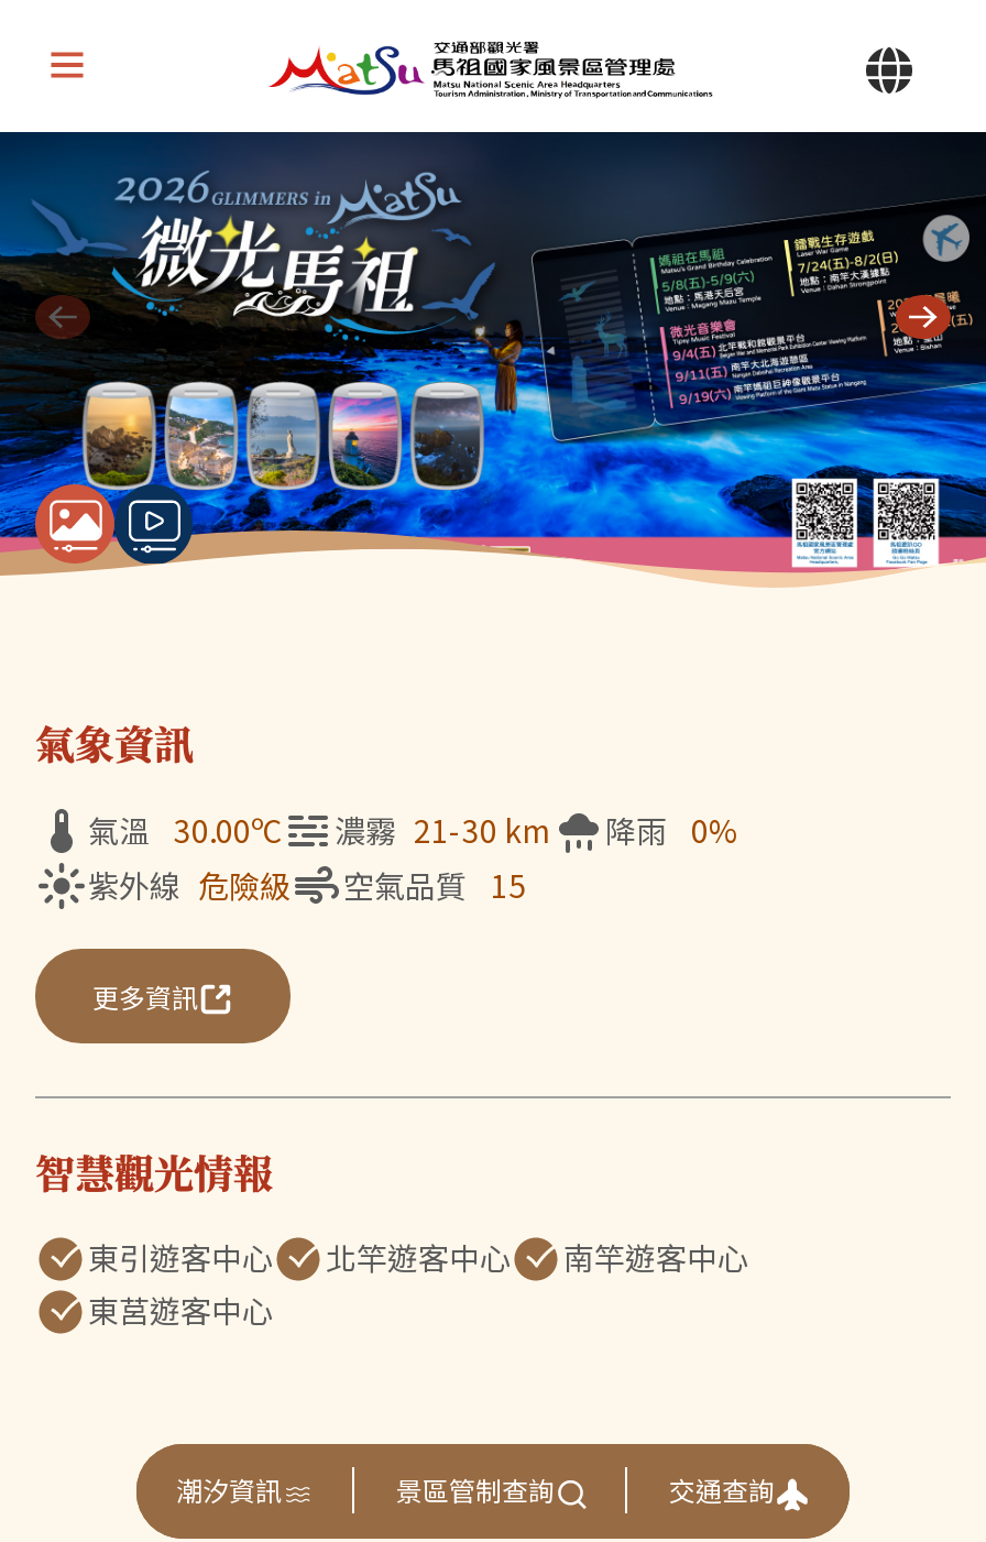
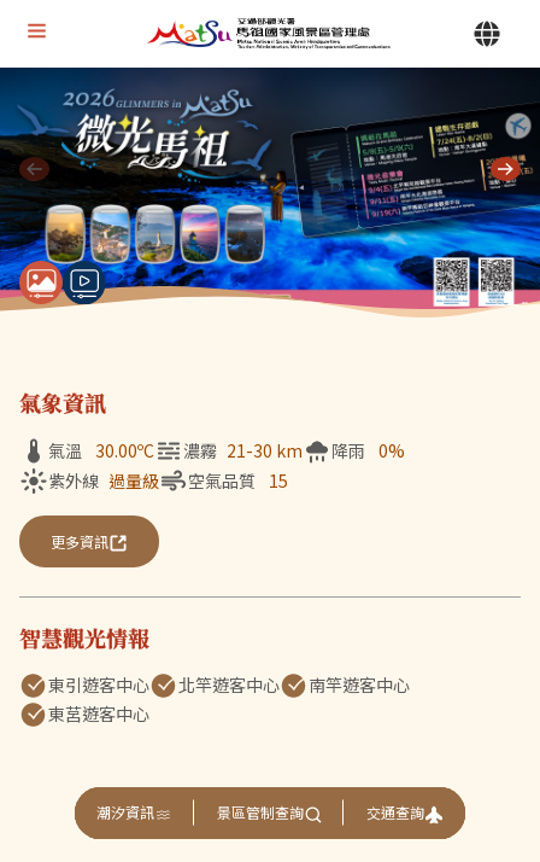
- 紫外線 危險級
+ 紫外線 過量級
